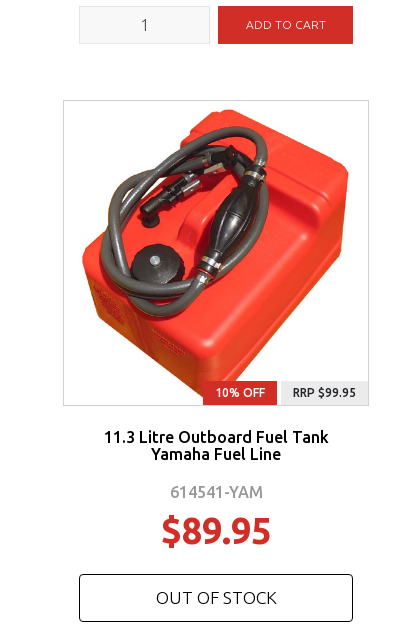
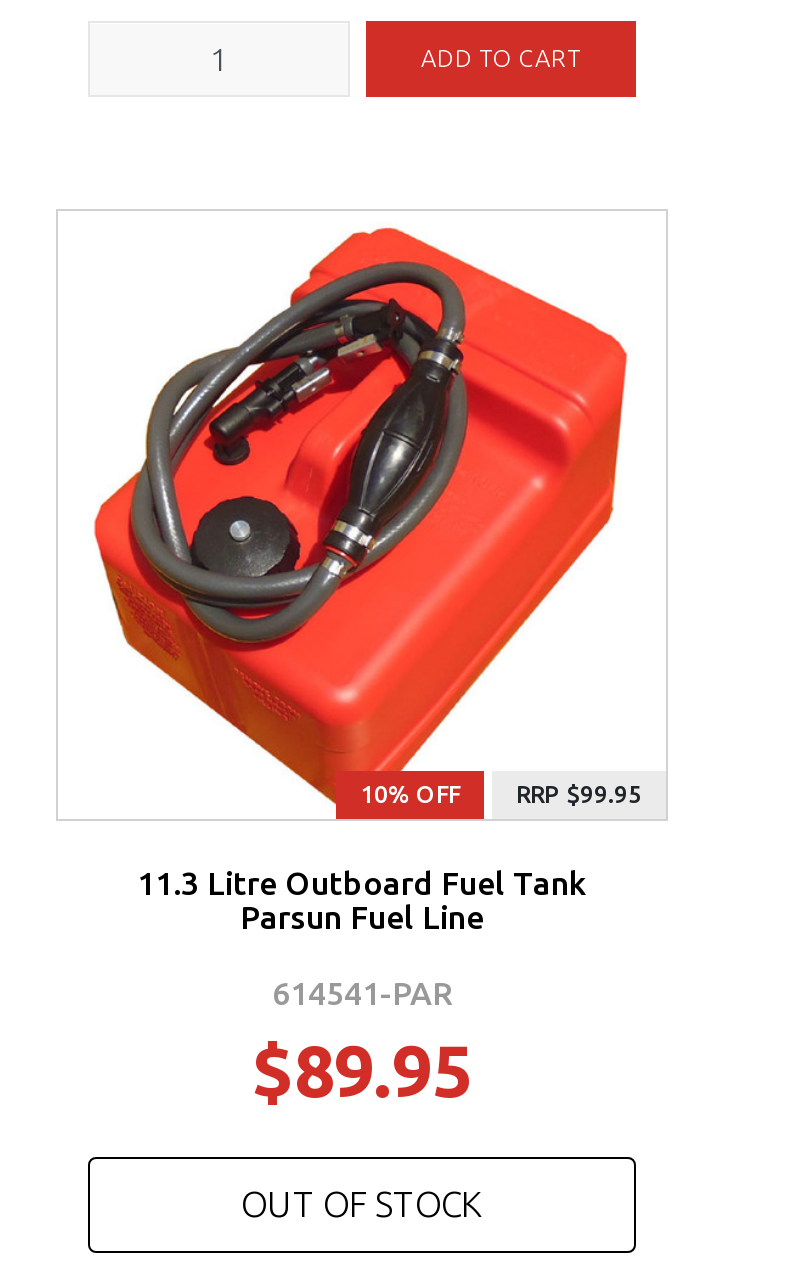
- Yamaha Fuel Line
+ Parsun Fuel Line

- 614541-YAM
+ 614541-PAR
